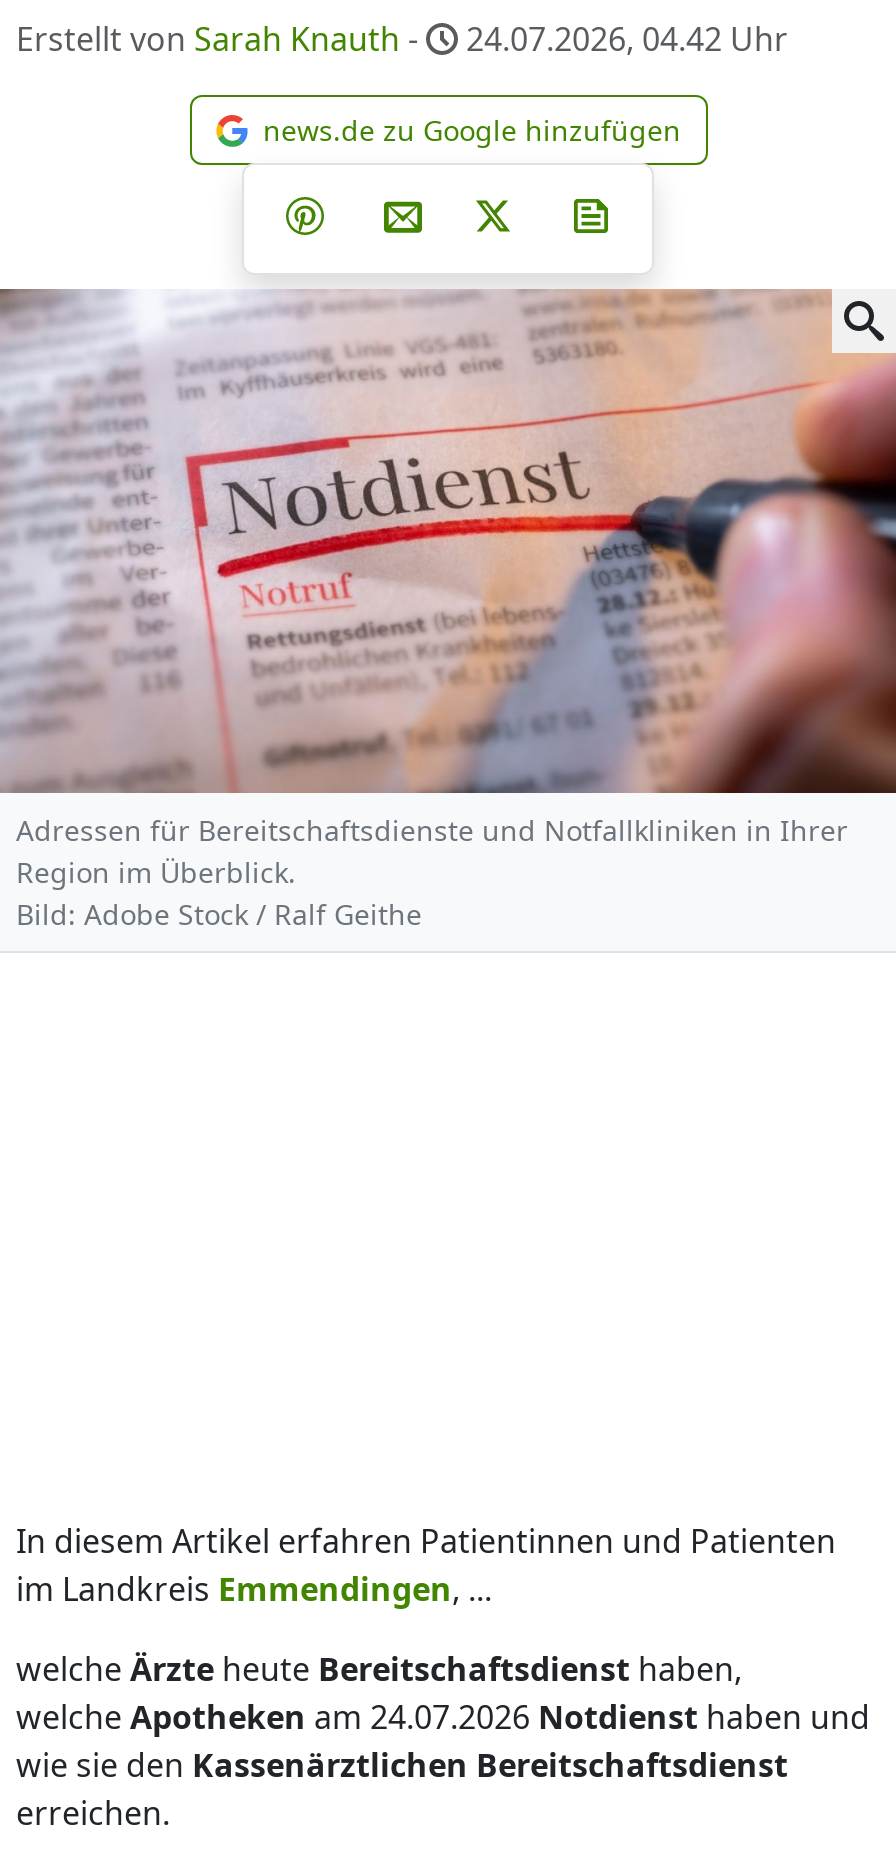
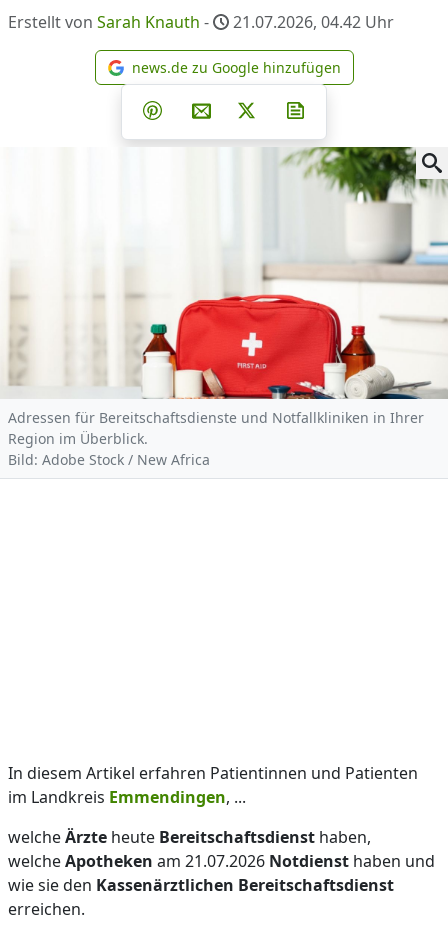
- Erstellt von Sarah Knauth - 24.07.2026, 04.42 Uhr
+ Erstellt von Sarah Knauth - 21.07.2026, 04.42 Uhr

- [image]
+ [image]

- Bild: Adobe Stock / Ralf Geithe
+ Bild: Adobe Stock / New Africa

- welche Apotheken am 24.07.2026 Notdienst haben und
+ welche Apotheken am 21.07.2026 Notdienst haben und
